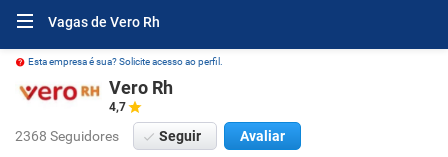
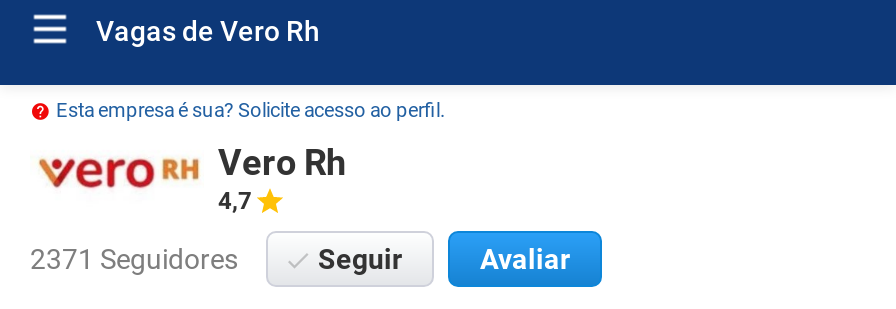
- 2368 Seguidores
+ 2371 Seguidores
